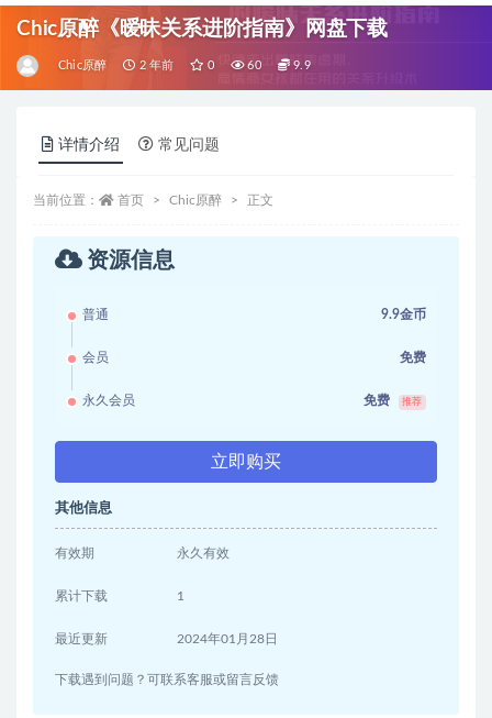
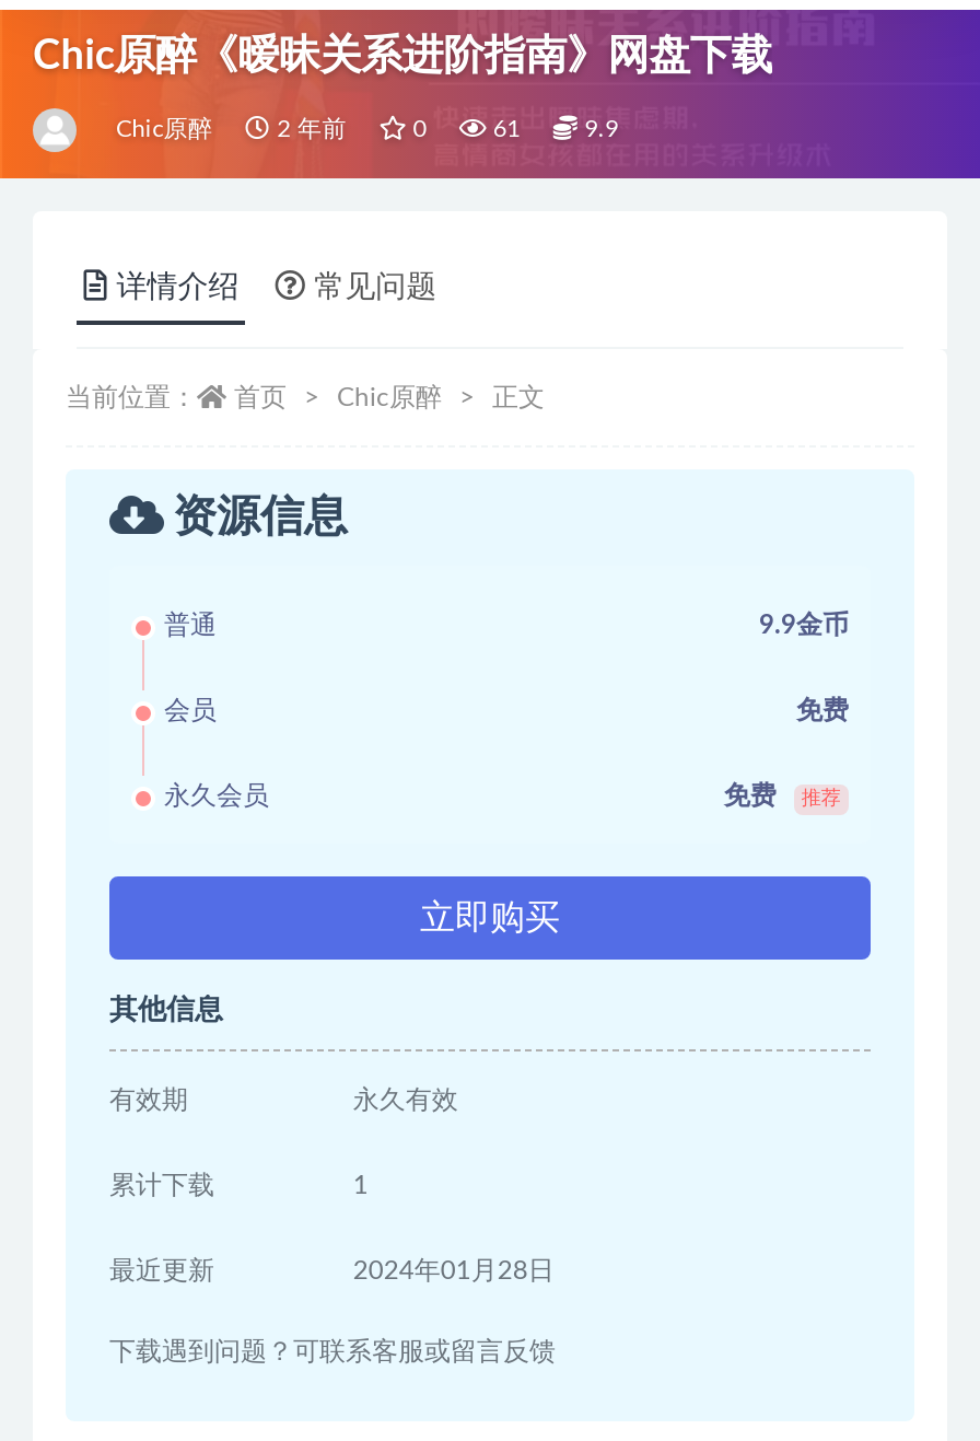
- 60
+ 61
